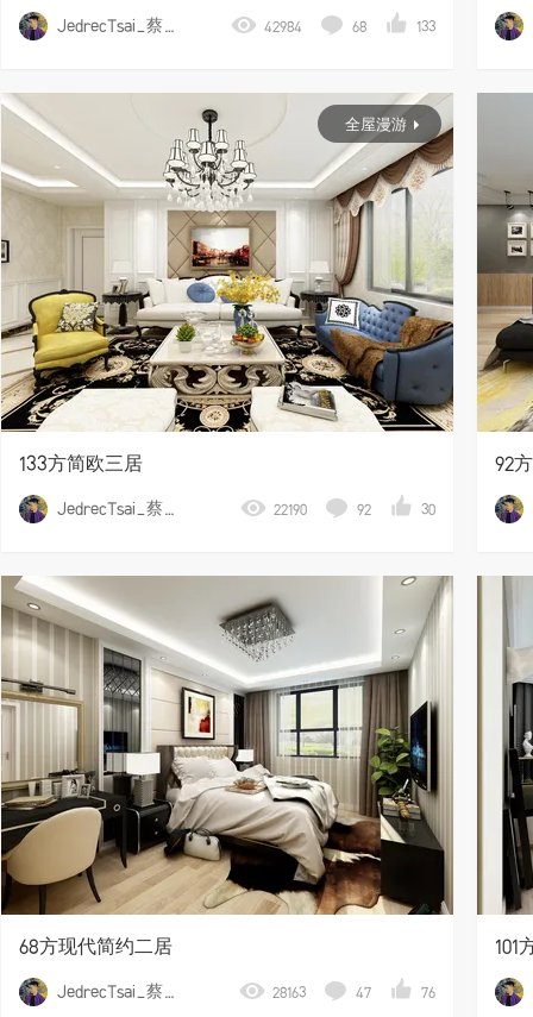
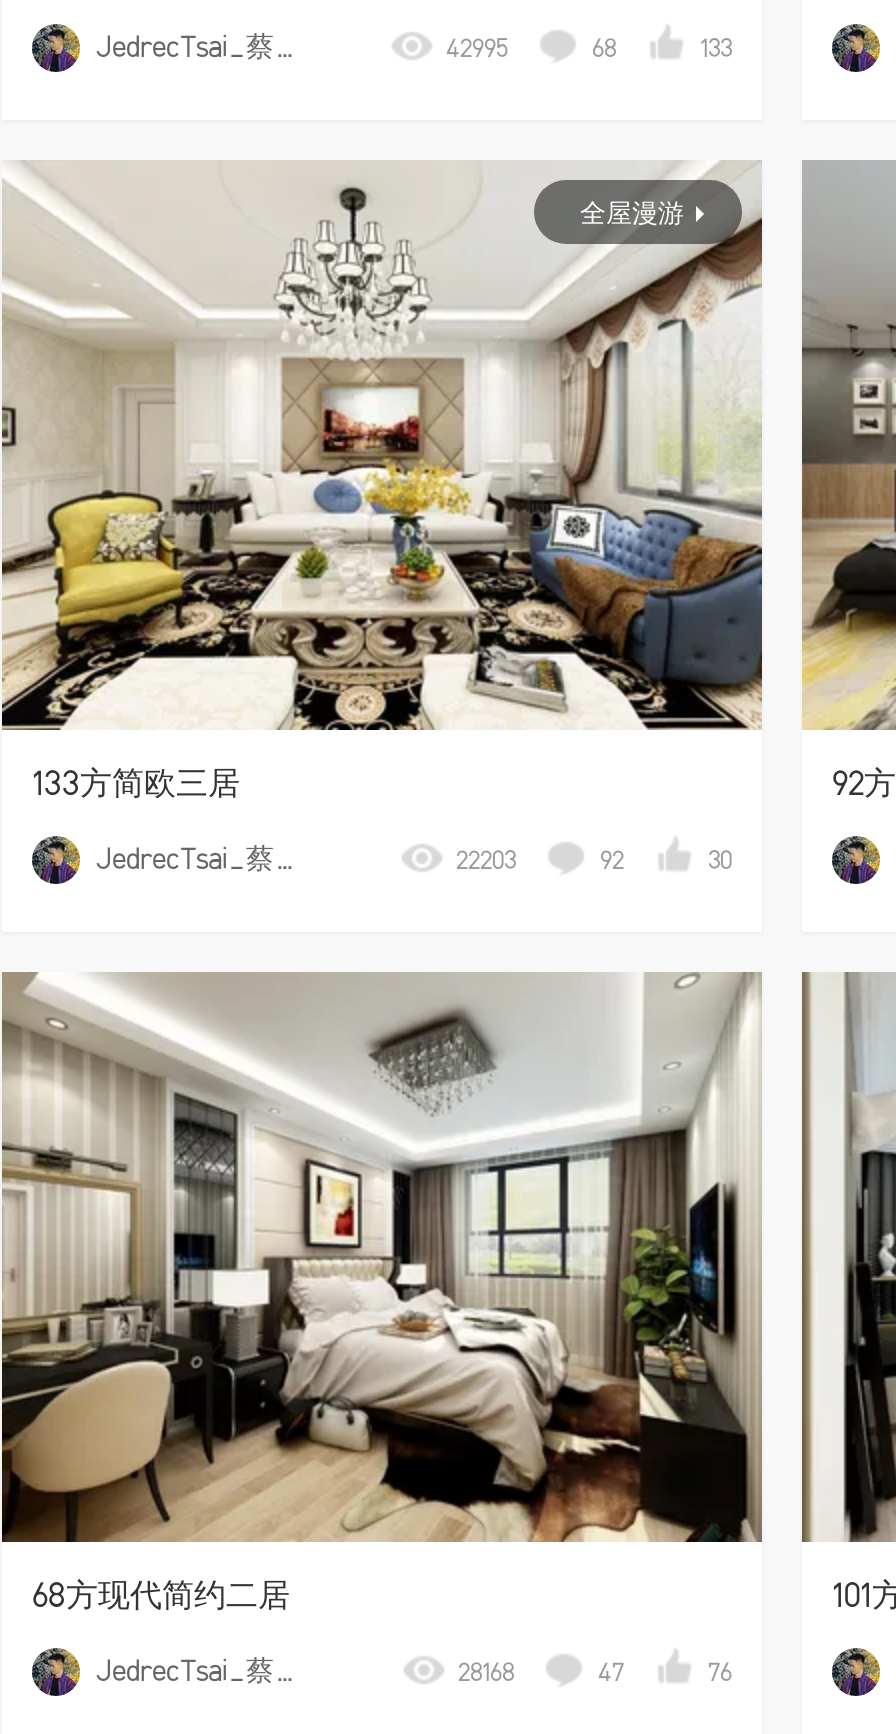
- 42984
+ 42995

- 22190
+ 22203

- 28163
+ 28168
